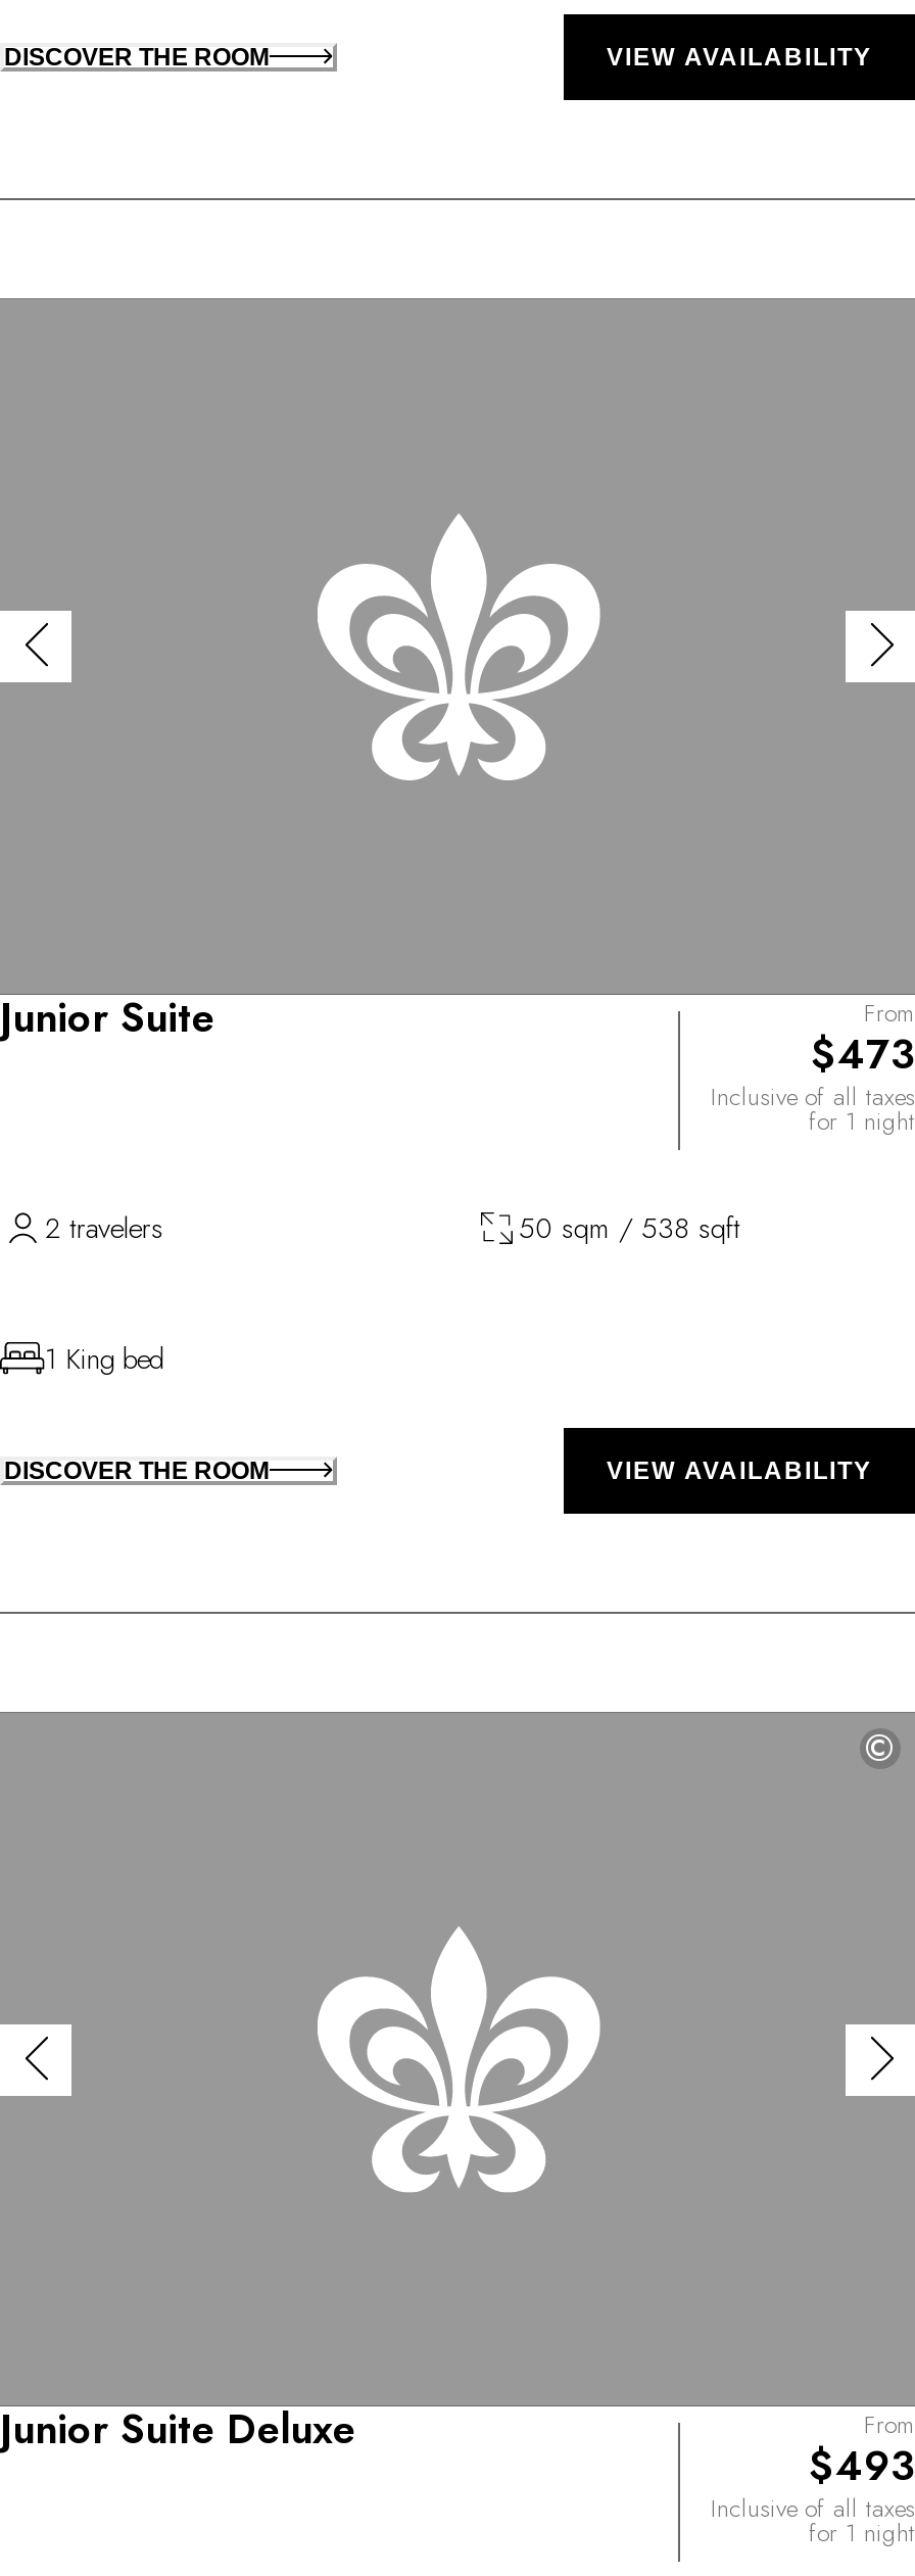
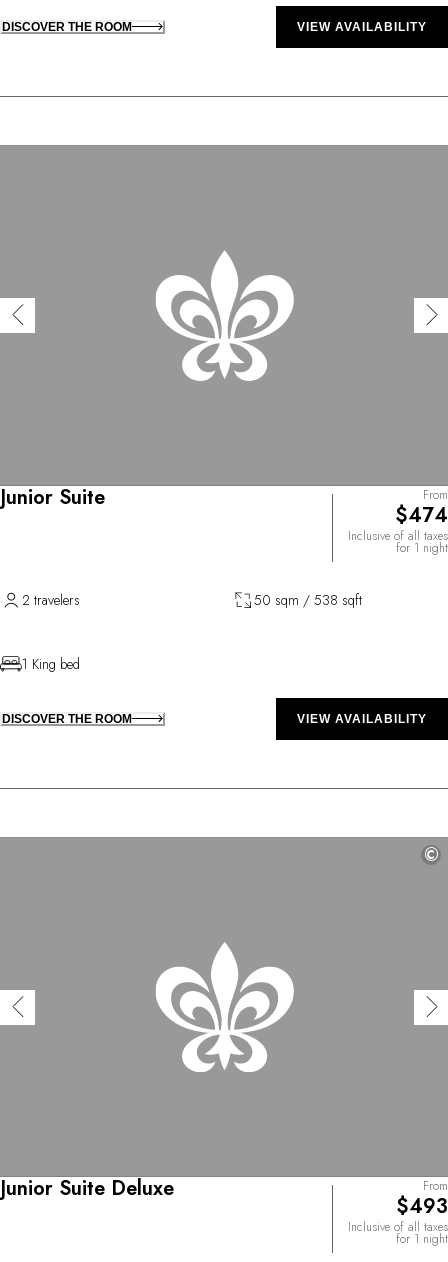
- $473
+ $474
